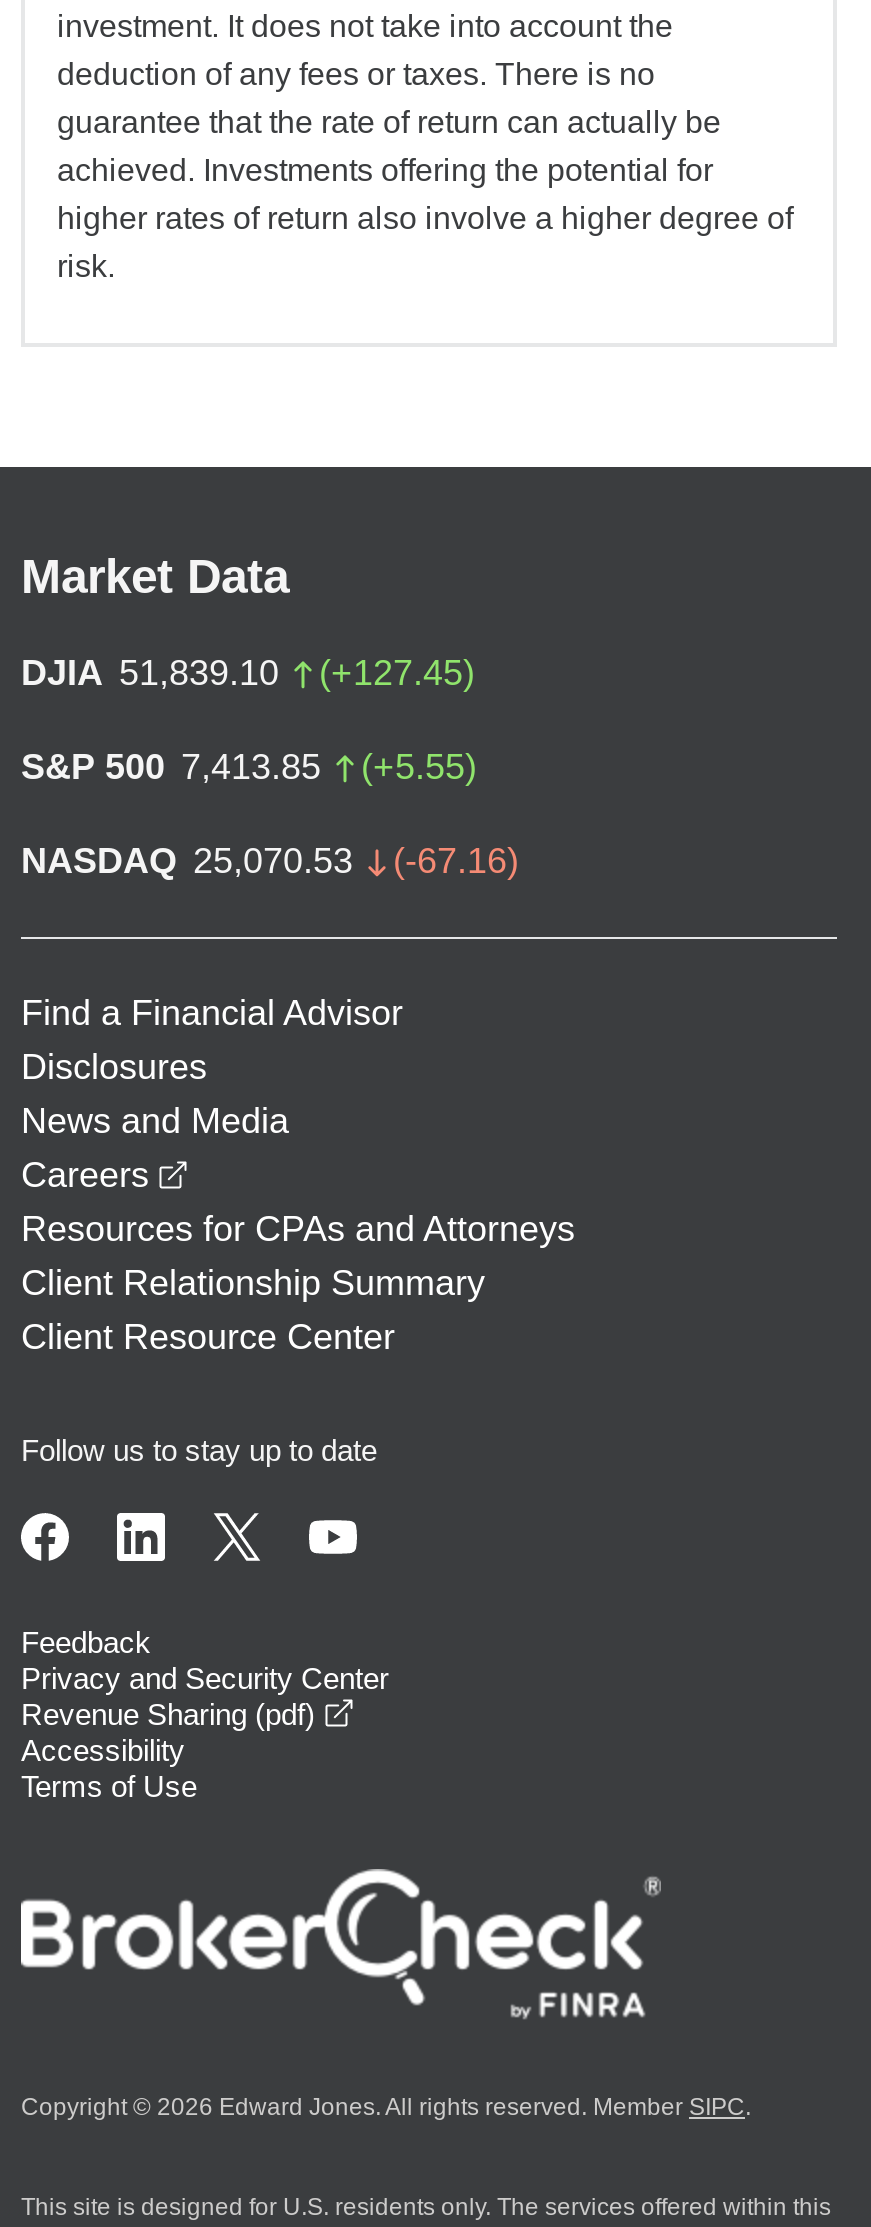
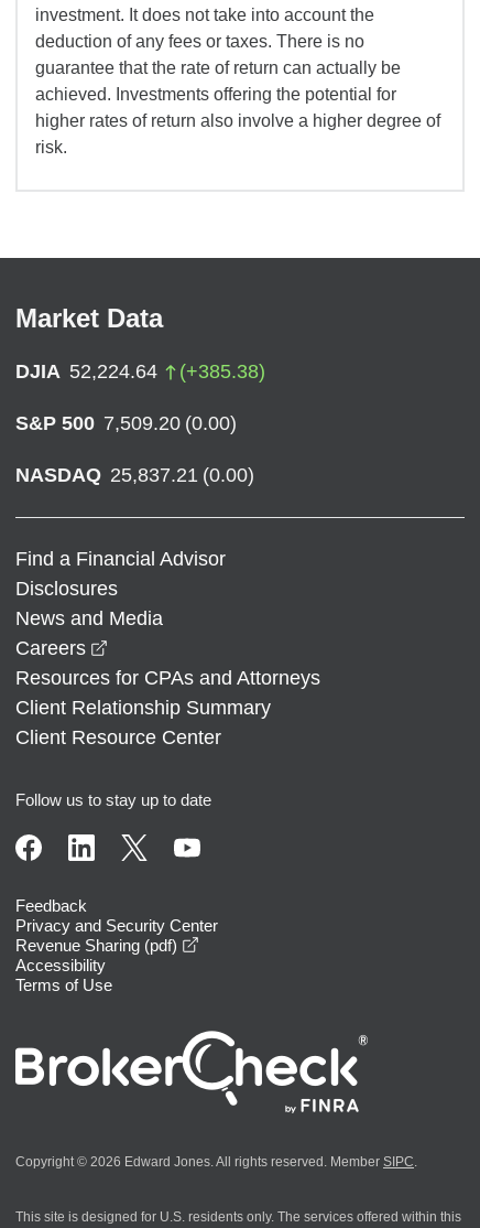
- DJIA 51,839.10
- (+127.45)
+ DJIA 52,224.64
+ (+385.38)

- S&P 500 7,413.85
- (+5.55)
+ S&P 500 7,509.20 (0.00)

- NASDAQ 25,070.53
- (-67.16)
+ NASDAQ 25,837.21 (0.00)
